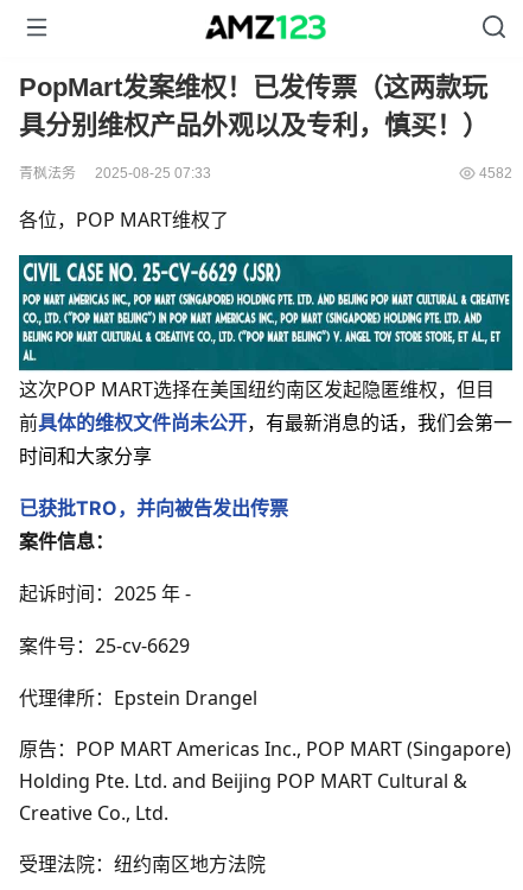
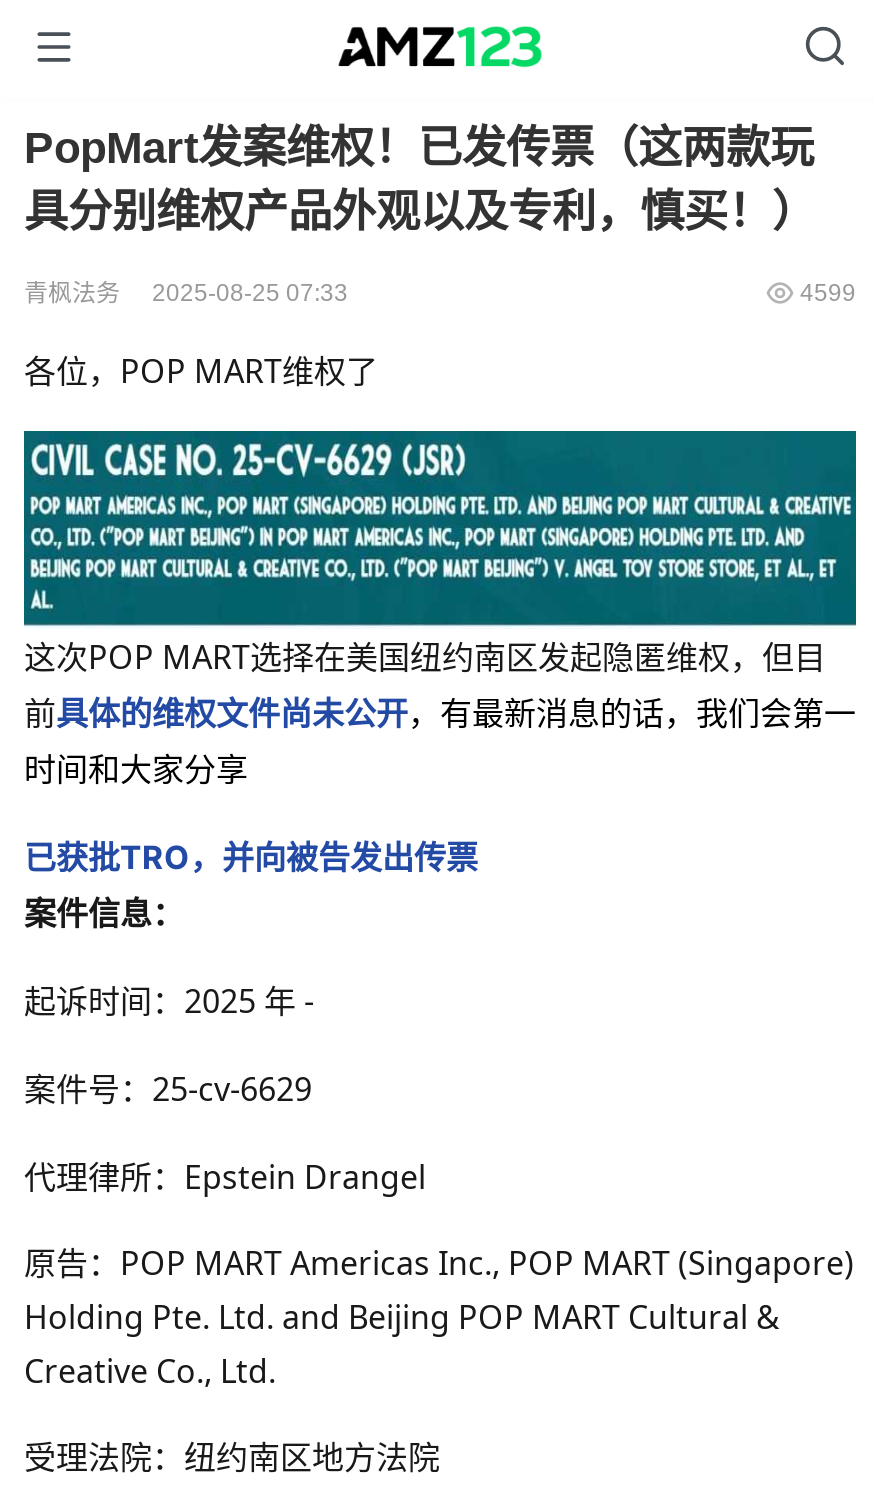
- 4582
+ 4599
